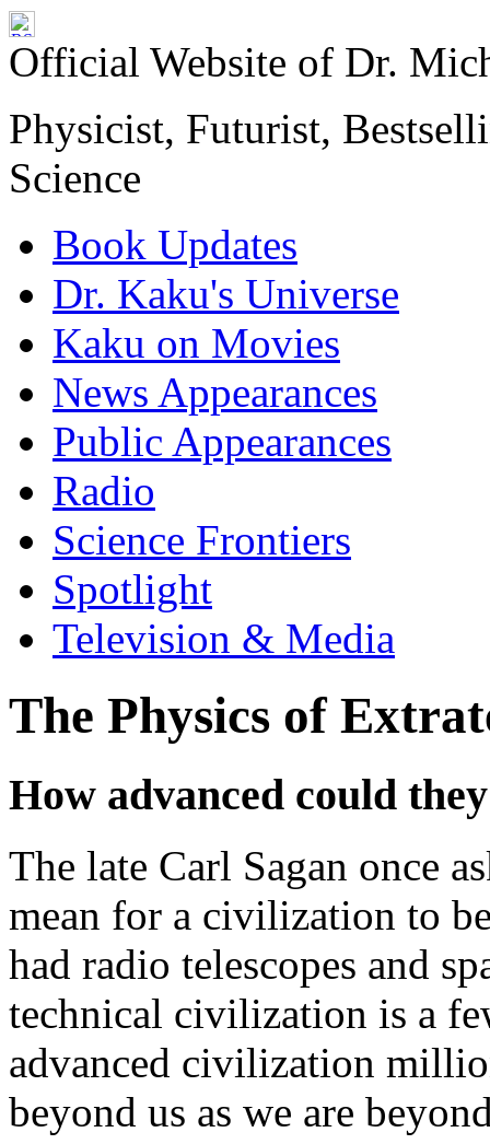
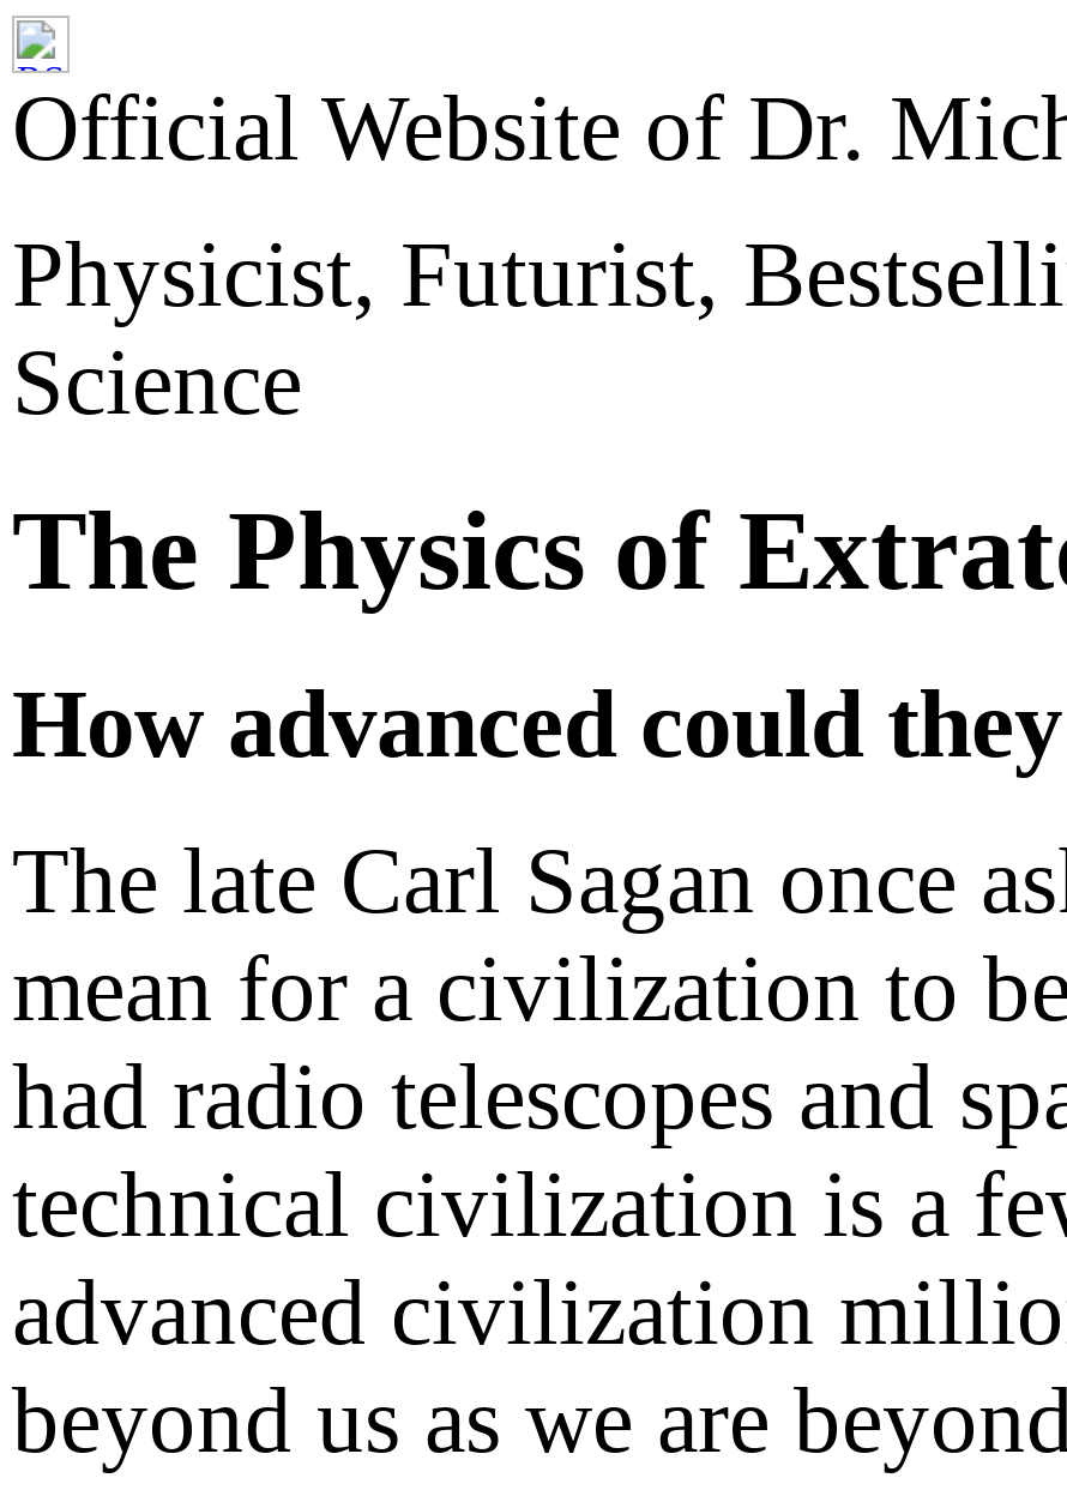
- Book Updates
- Dr. Kaku's Universe
- Kaku on Movies
- News Appearances
- Public Appearances
- Radio
- Science Frontiers
- Spotlight
- Television & Media
